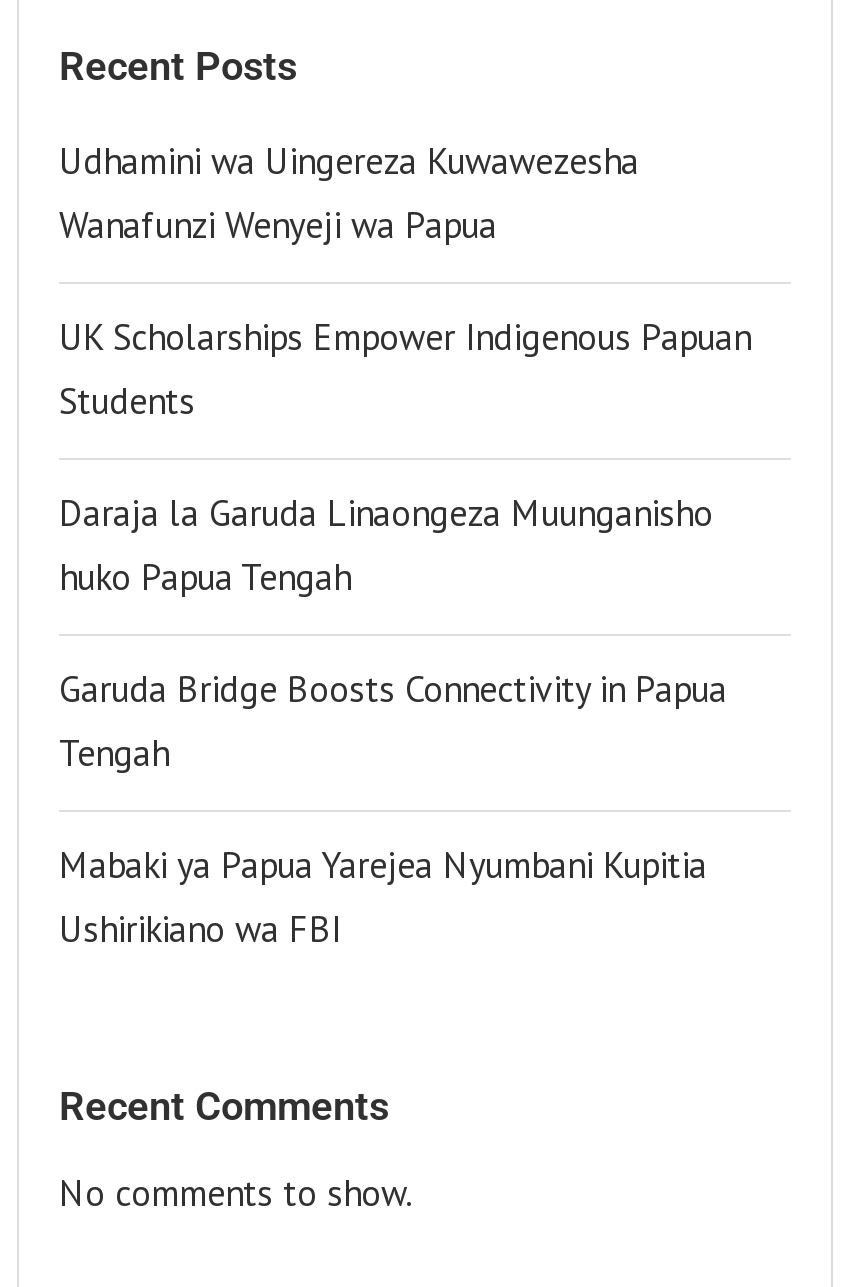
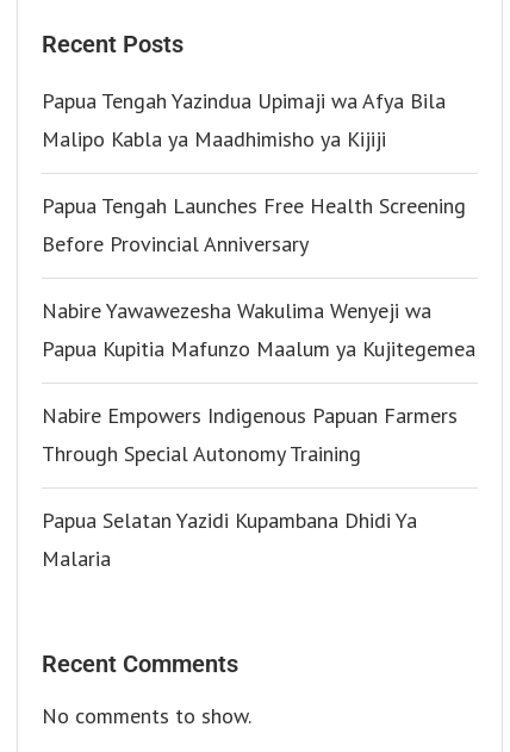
- Udhamini wa Uingereza Kuwawezesha
- Wanafunzi Wenyeji wa Papua
+ Papua Tengah Yazindua Upimaji wa Afya Bila
+ Malipo Kabla ya Maadhimisho ya Kijiji

- UK Scholarships Empower Indigenous Papuan
- Students
+ Papua Tengah Launches Free Health Screening
+ Before Provincial Anniversary

- Daraja la Garuda Linaongeza Muunganisho
- huko Papua Tengah
+ Nabire Yawawezesha Wakulima Wenyeji wa
+ Papua Kupitia Mafunzo Maalum ya Kujitegemea

- Garuda Bridge Boosts Connectivity in Papua
- Tengah
+ Nabire Empowers Indigenous Papuan Farmers
+ Through Special Autonomy Training

- Mabaki ya Papua Yarejea Nyumbani Kupitia
- Ushirikiano wa FBI
+ Papua Selatan Yazidi Kupambana Dhidi Ya
+ Malaria
